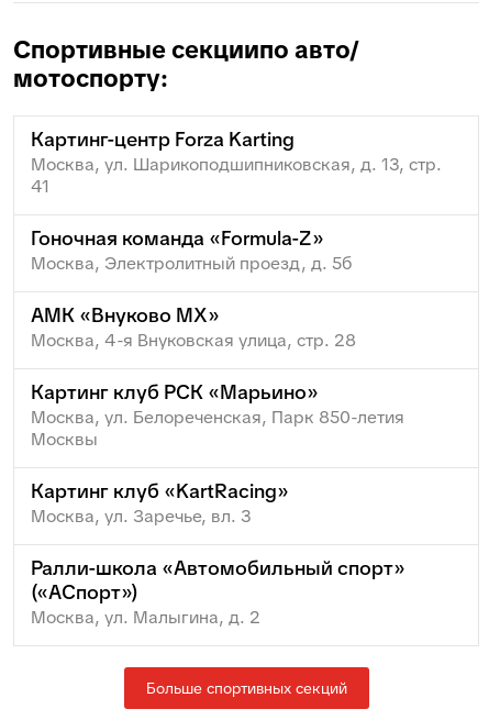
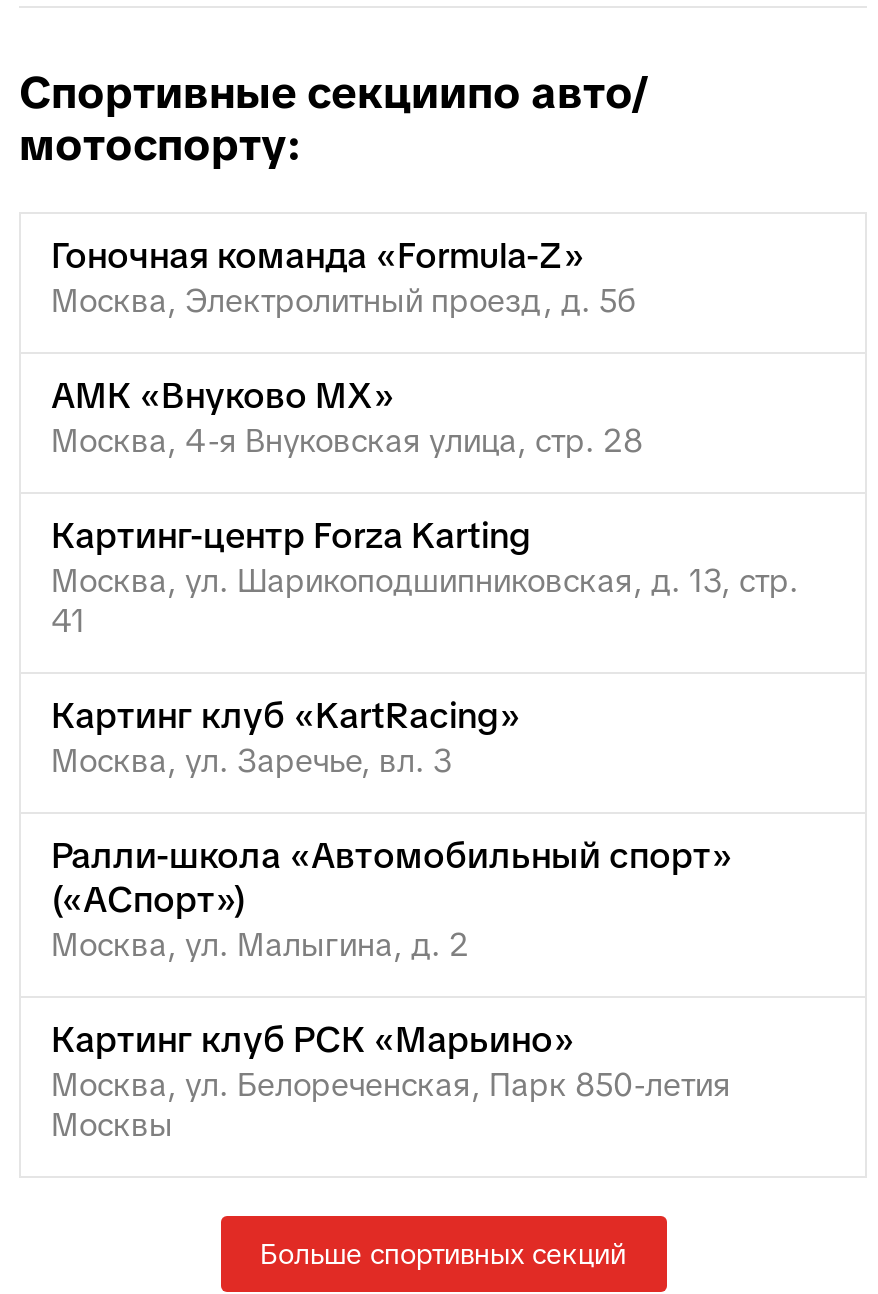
moved down: Картинг-центр Forza Karting | Москва, ул. Шарикоподшипниковская, д. 13, стр. | 41

moved up: Гоночная команда «Formula-Z» | АМК «Внуково МХ» | Москва, 4-я Внуковская улица, стр. 28

moved down: Картинг клуб РСК «Марьино» | Москва, ул. Белореченская, Парк 850-летия | Москвы

moved up: Картинг клуб «KartRacing» | Ралли-школа «Автомобильный спорт» | («АСпорт») | Москва, ул. Малыгина, д. 2
